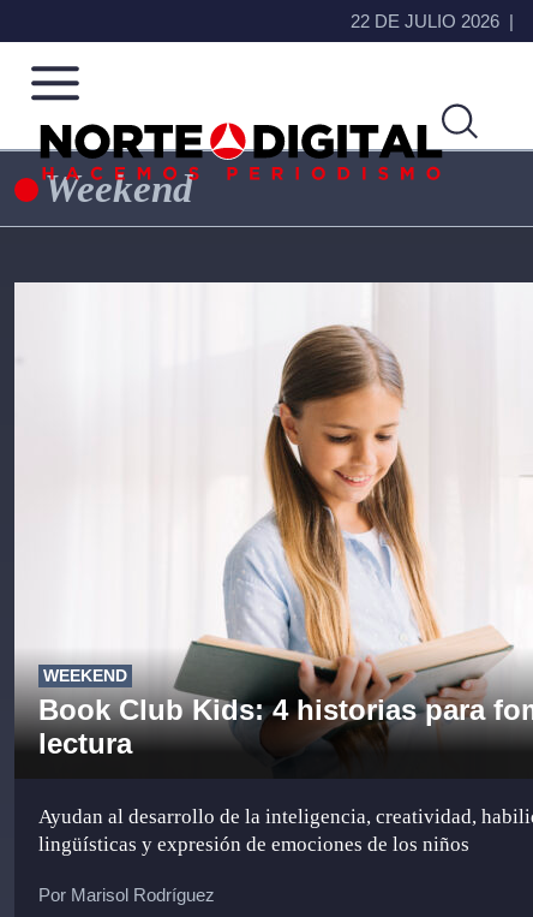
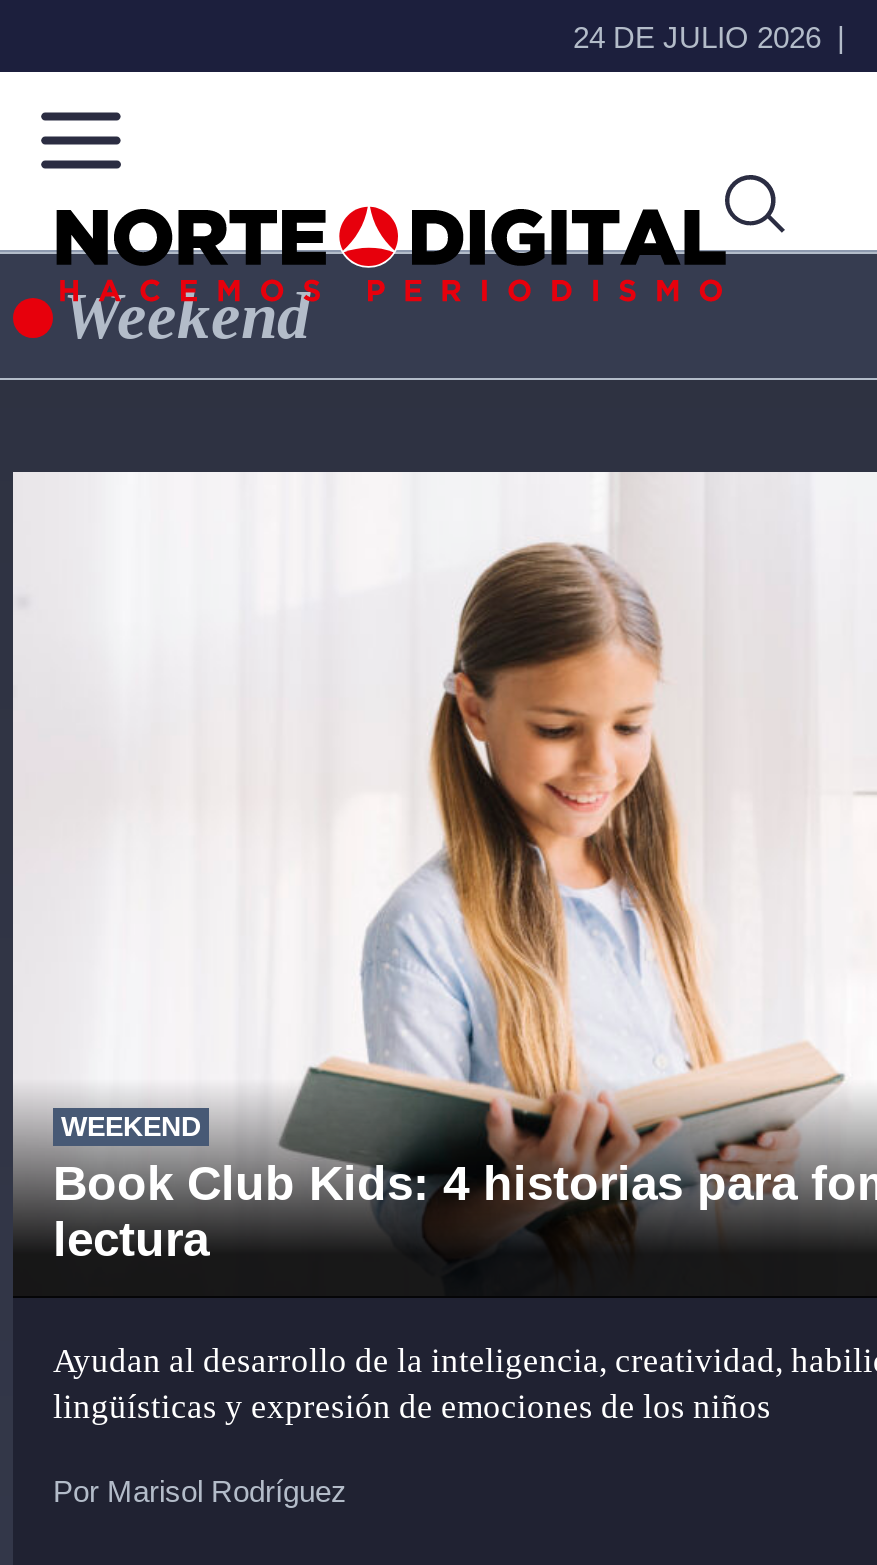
- 22 DE JULIO 2026
+ 24 DE JULIO 2026
